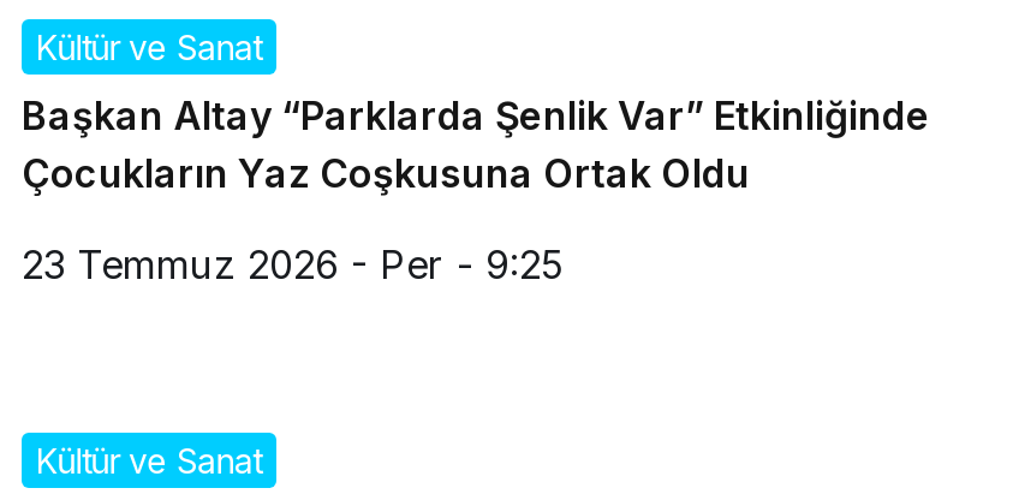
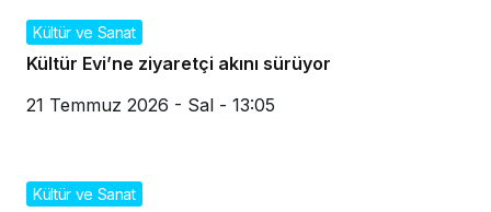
- Başkan Altay “Parklarda Şenlik Var” Etkinliğinde
- Çocukların Yaz Coşkusuna Ortak Oldu
+ Kültür Evi’ne ziyaretçi akını sürüyor

- 23 Temmuz 2026 - Per - 9:25
+ 21 Temmuz 2026 - Sal - 13:05
